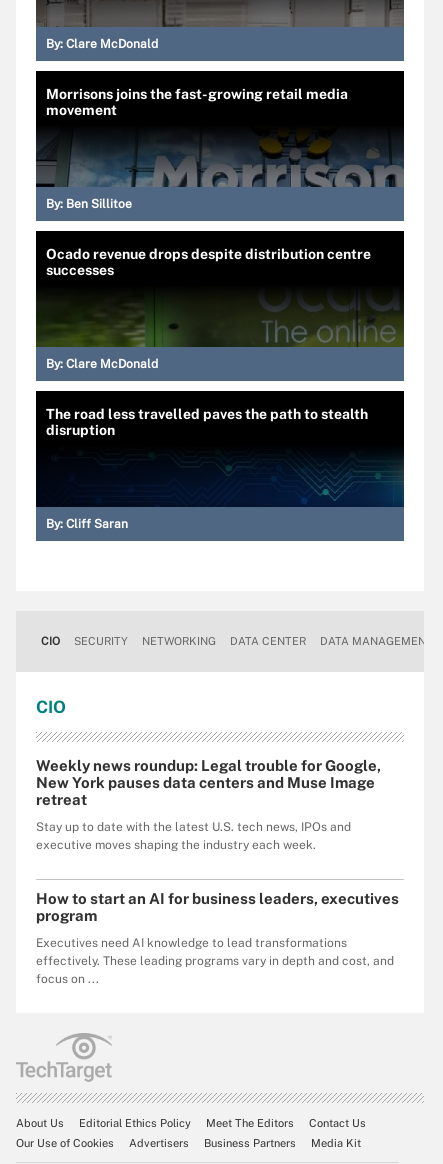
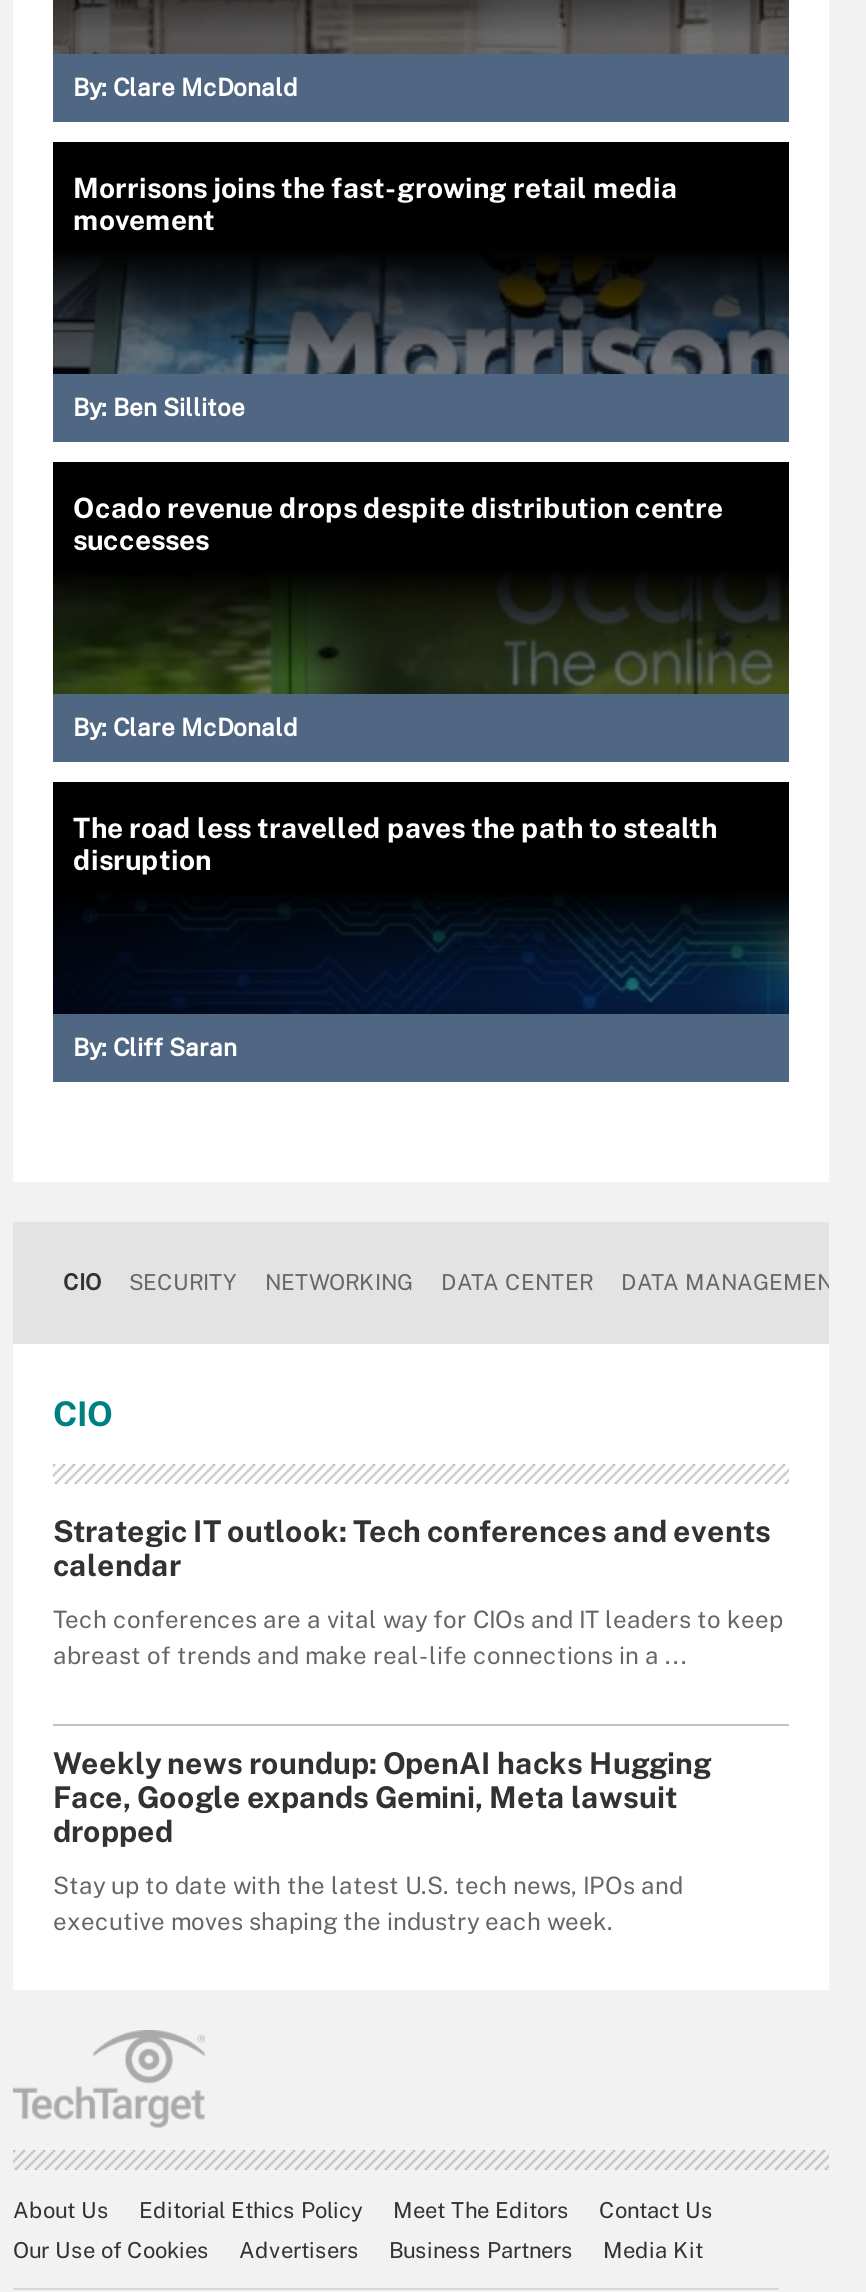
- Weekly news roundup: Legal trouble for Google,
- New York pauses data centers and Muse Image
- retreat
+ Strategic IT outlook: Tech conferences and events
+ calendar
+ Tech conferences are a vital way for CIOs and IT leaders to keep
+ abreast of trends and make real-life connections in a ...
+ Weekly news roundup: OpenAI hacks Hugging
+ Face, Google expands Gemini, Meta lawsuit
+ dropped

moved down: Stay up to date with the latest U.S. tech news, IPOs and | executive moves shaping the industry each week.

- How to start an AI for business leaders, executives
- program
- Executives need AI knowledge to lead transformations
- effectively. These leading programs vary in depth and cost, and
- focus on ...
